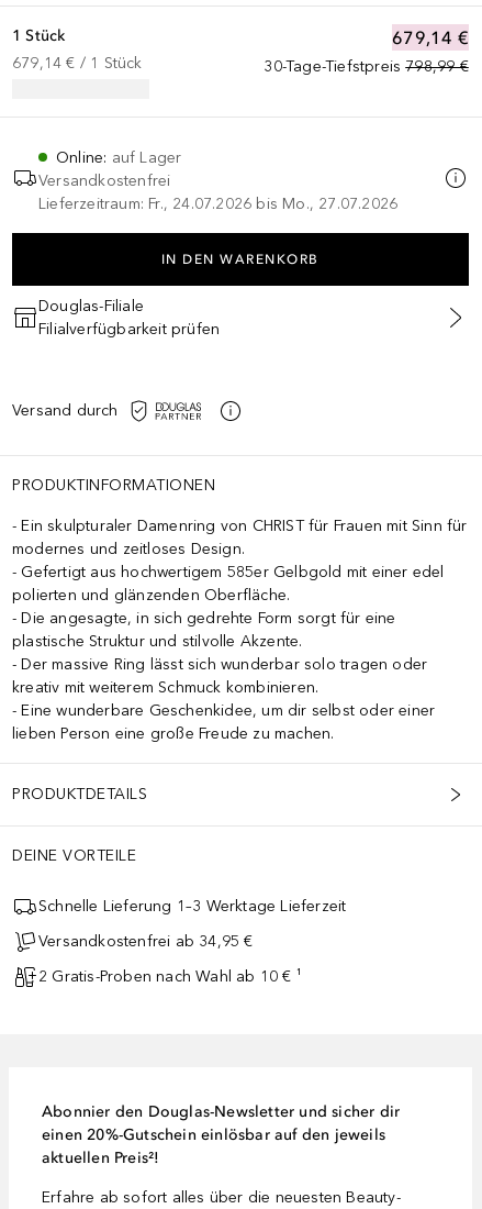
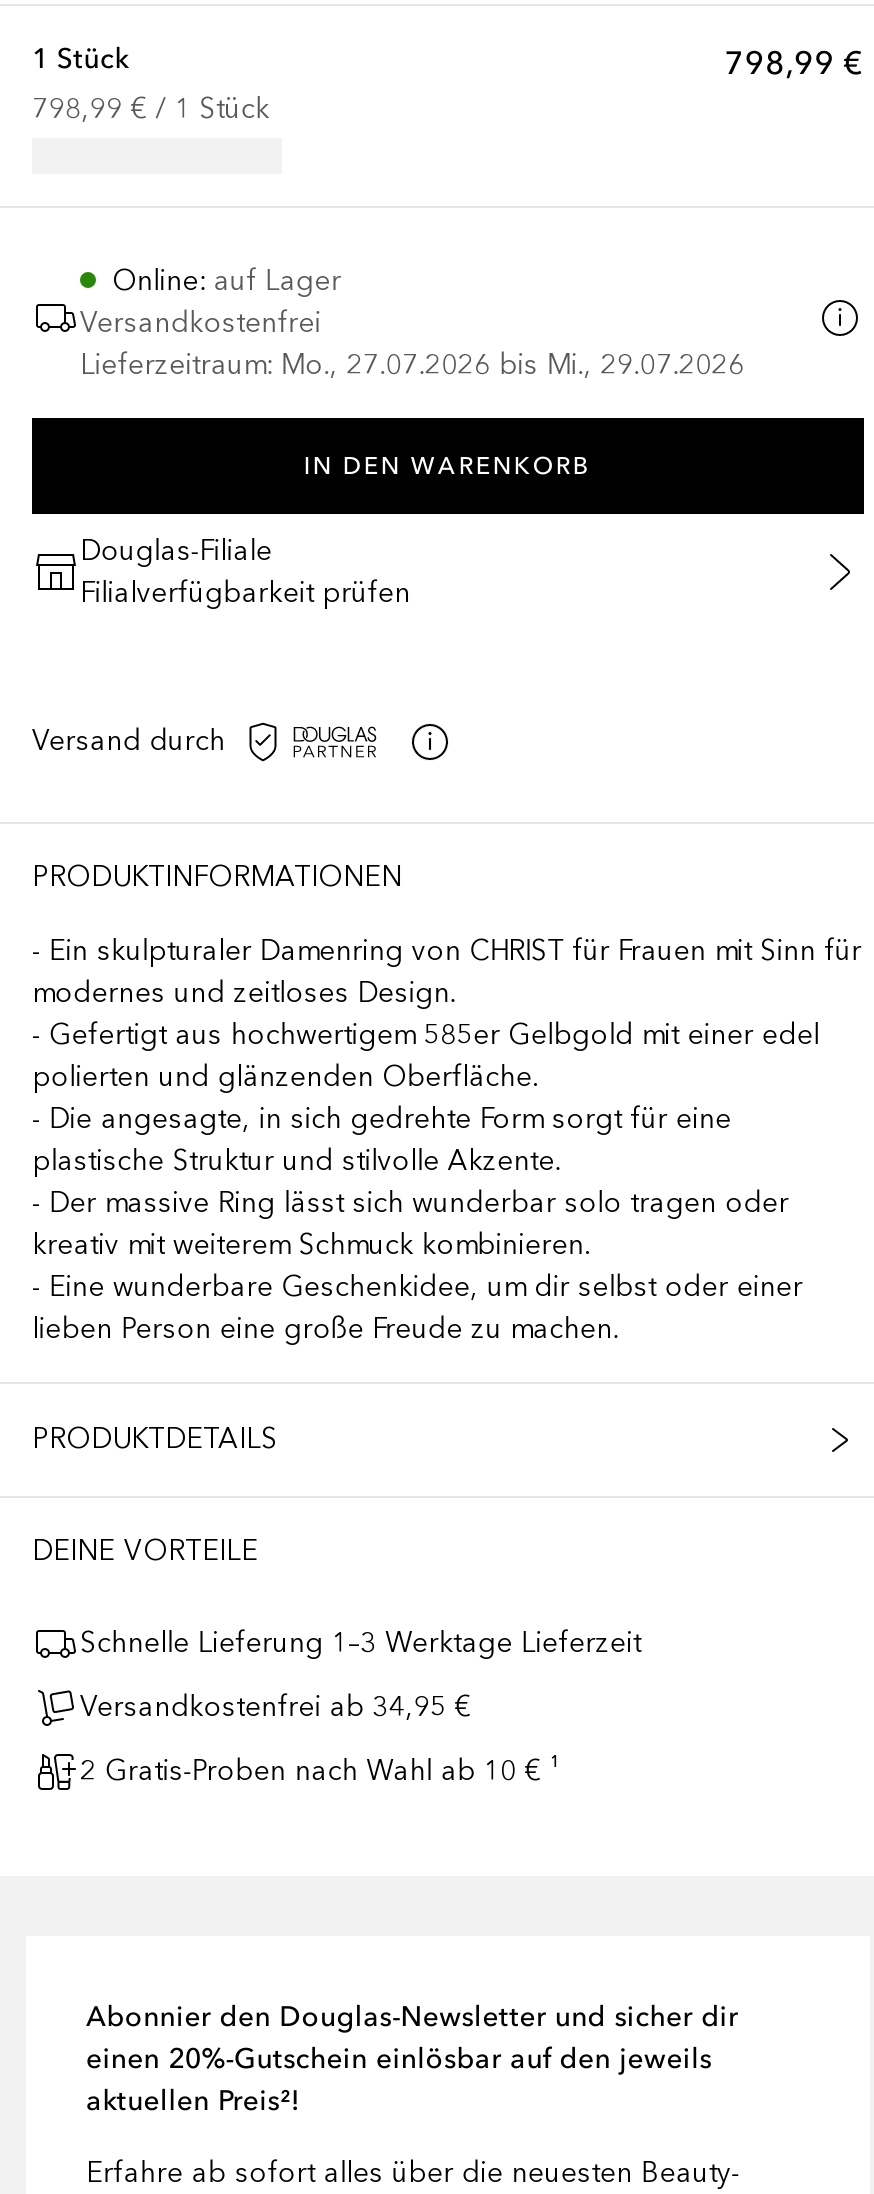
- 679,14 €
- 30-Tage-Tiefstpreis 798,99 €
+ 798,99 €

- 679,14 €/ 1 Stück
+ 798,99 €/ 1 Stück

- Lieferzeitraum: Fr., 24.07.2026 bis Mo., 27.07.2026
+ Lieferzeitraum: Mo., 27.07.2026 bis Mi., 29.07.2026
